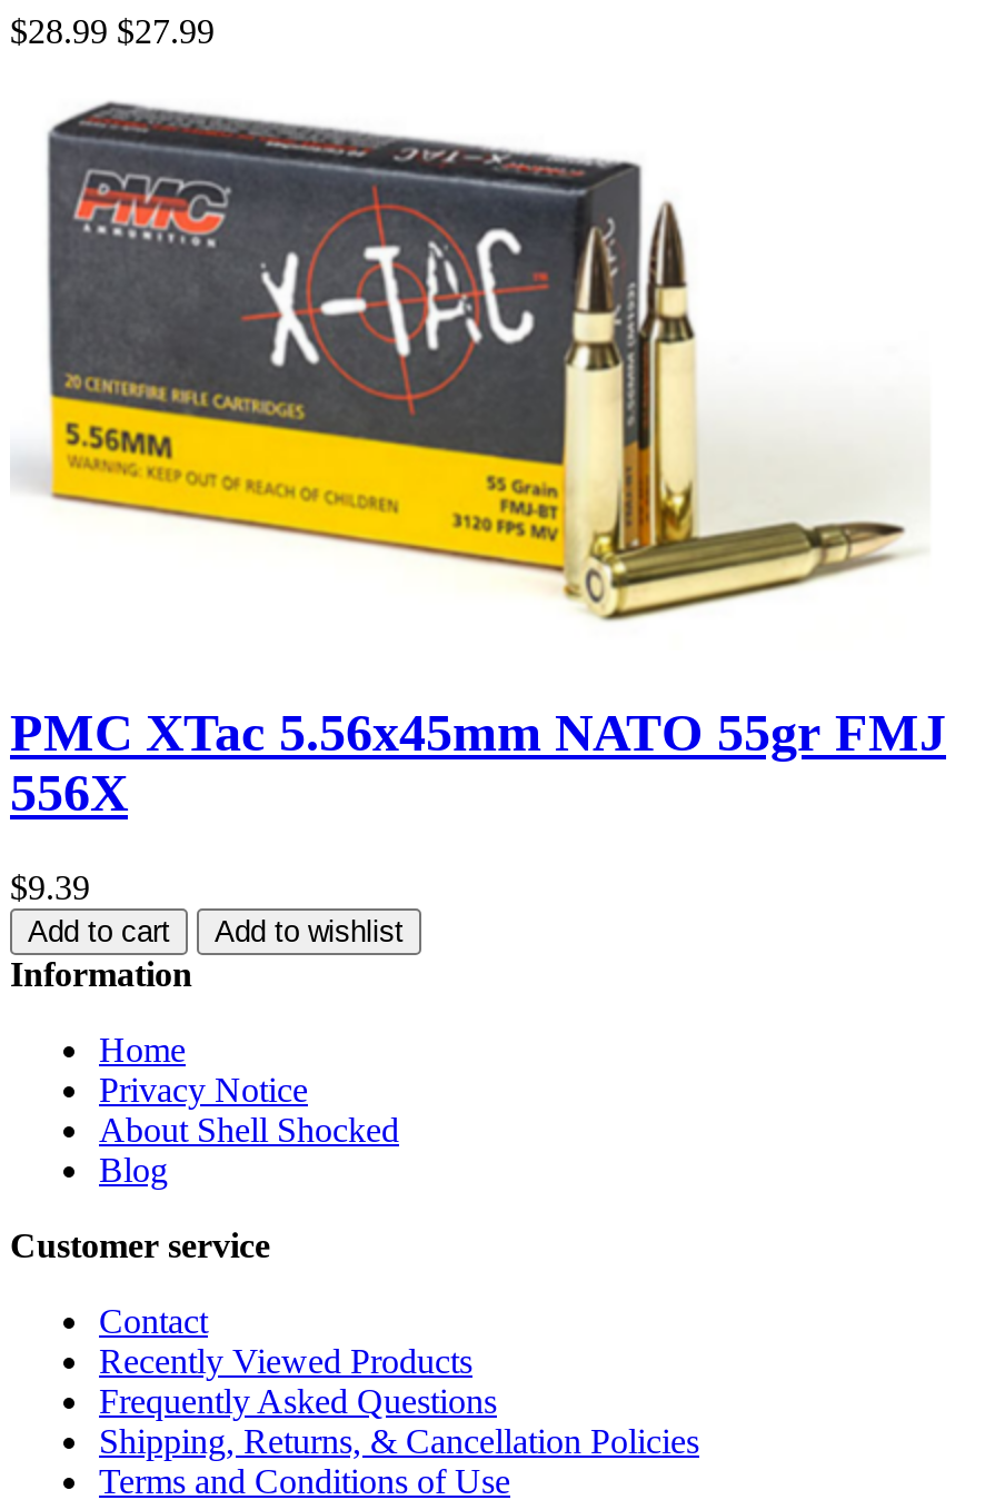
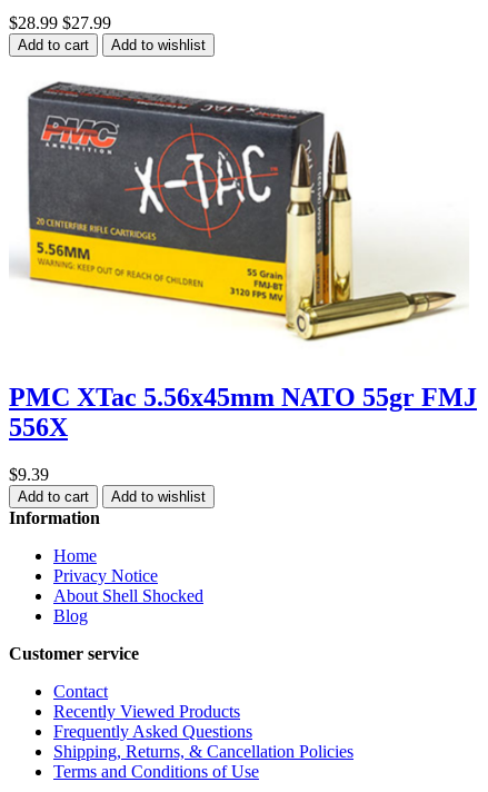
+ Add to cart
+ Add to wishlist
